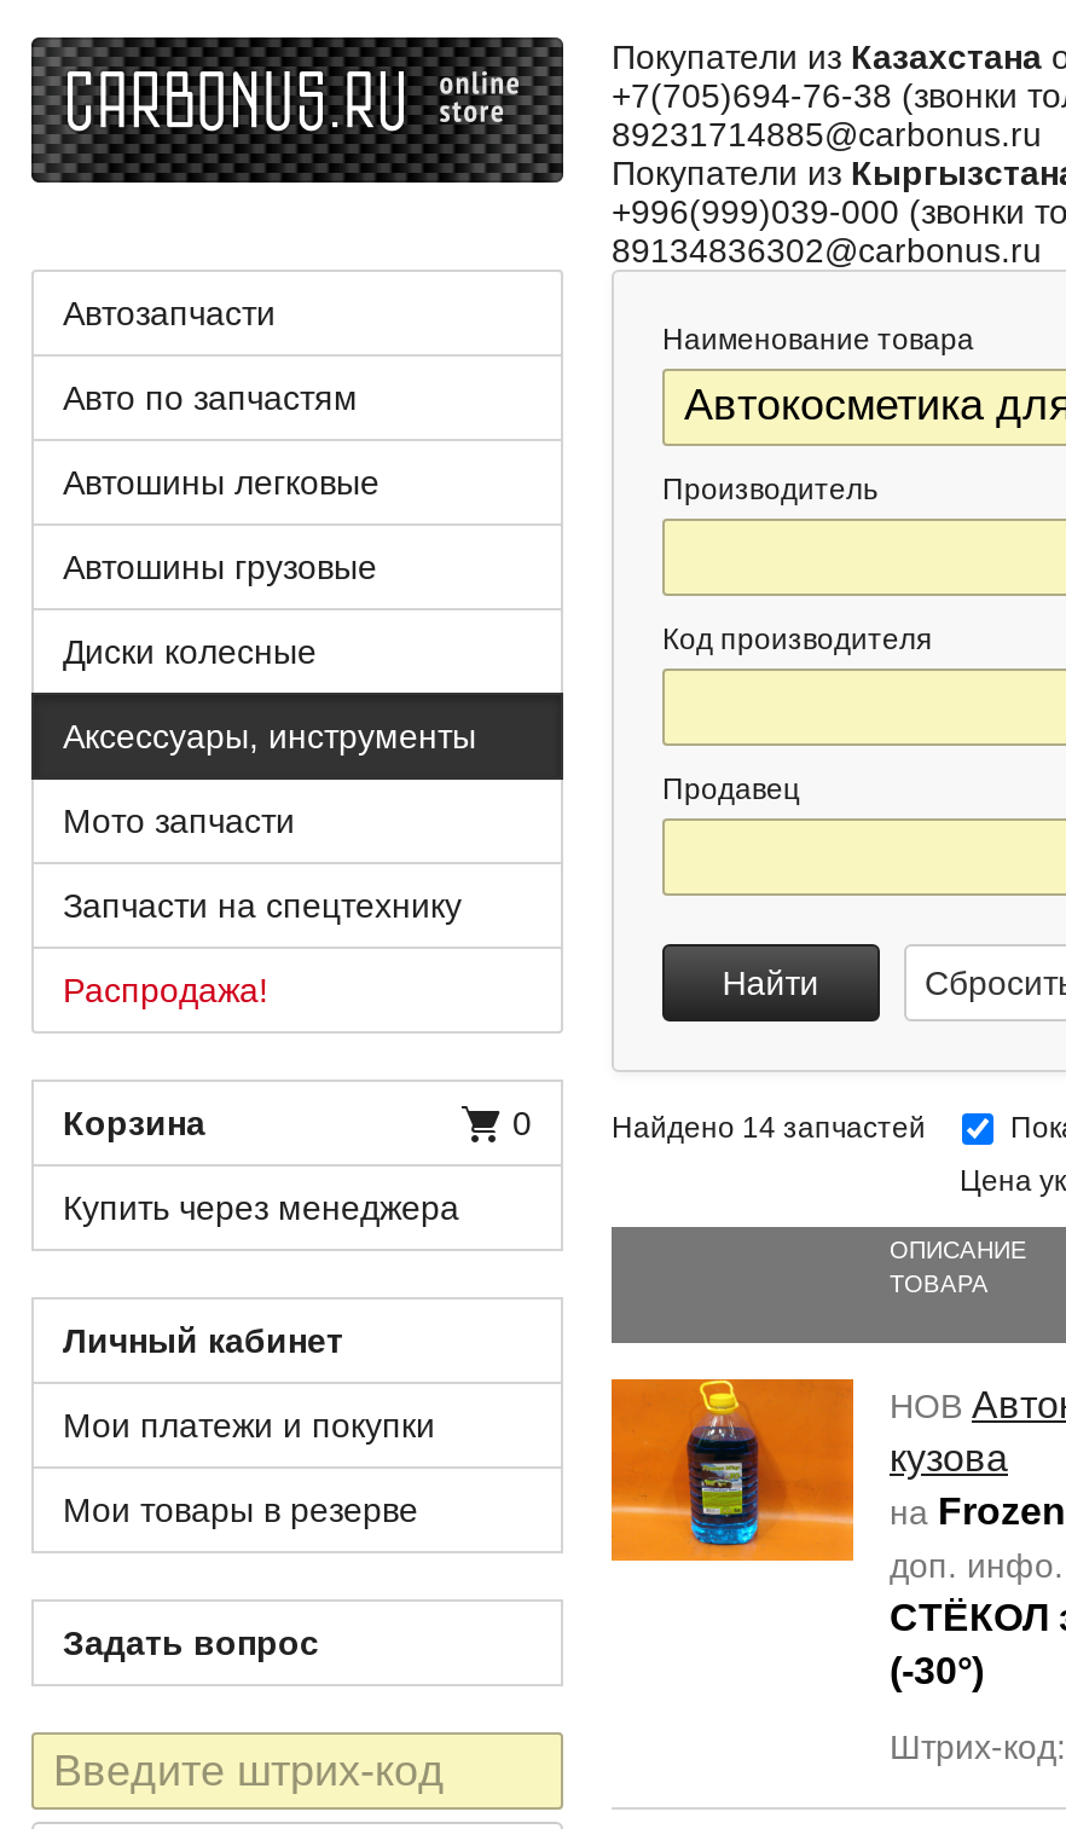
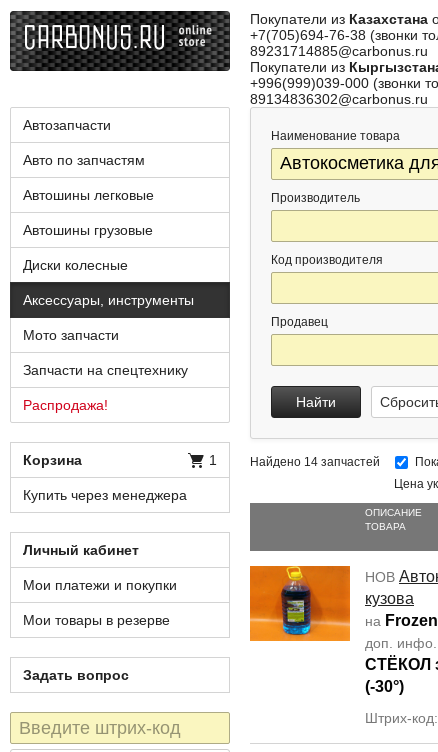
- 0
+ 1
